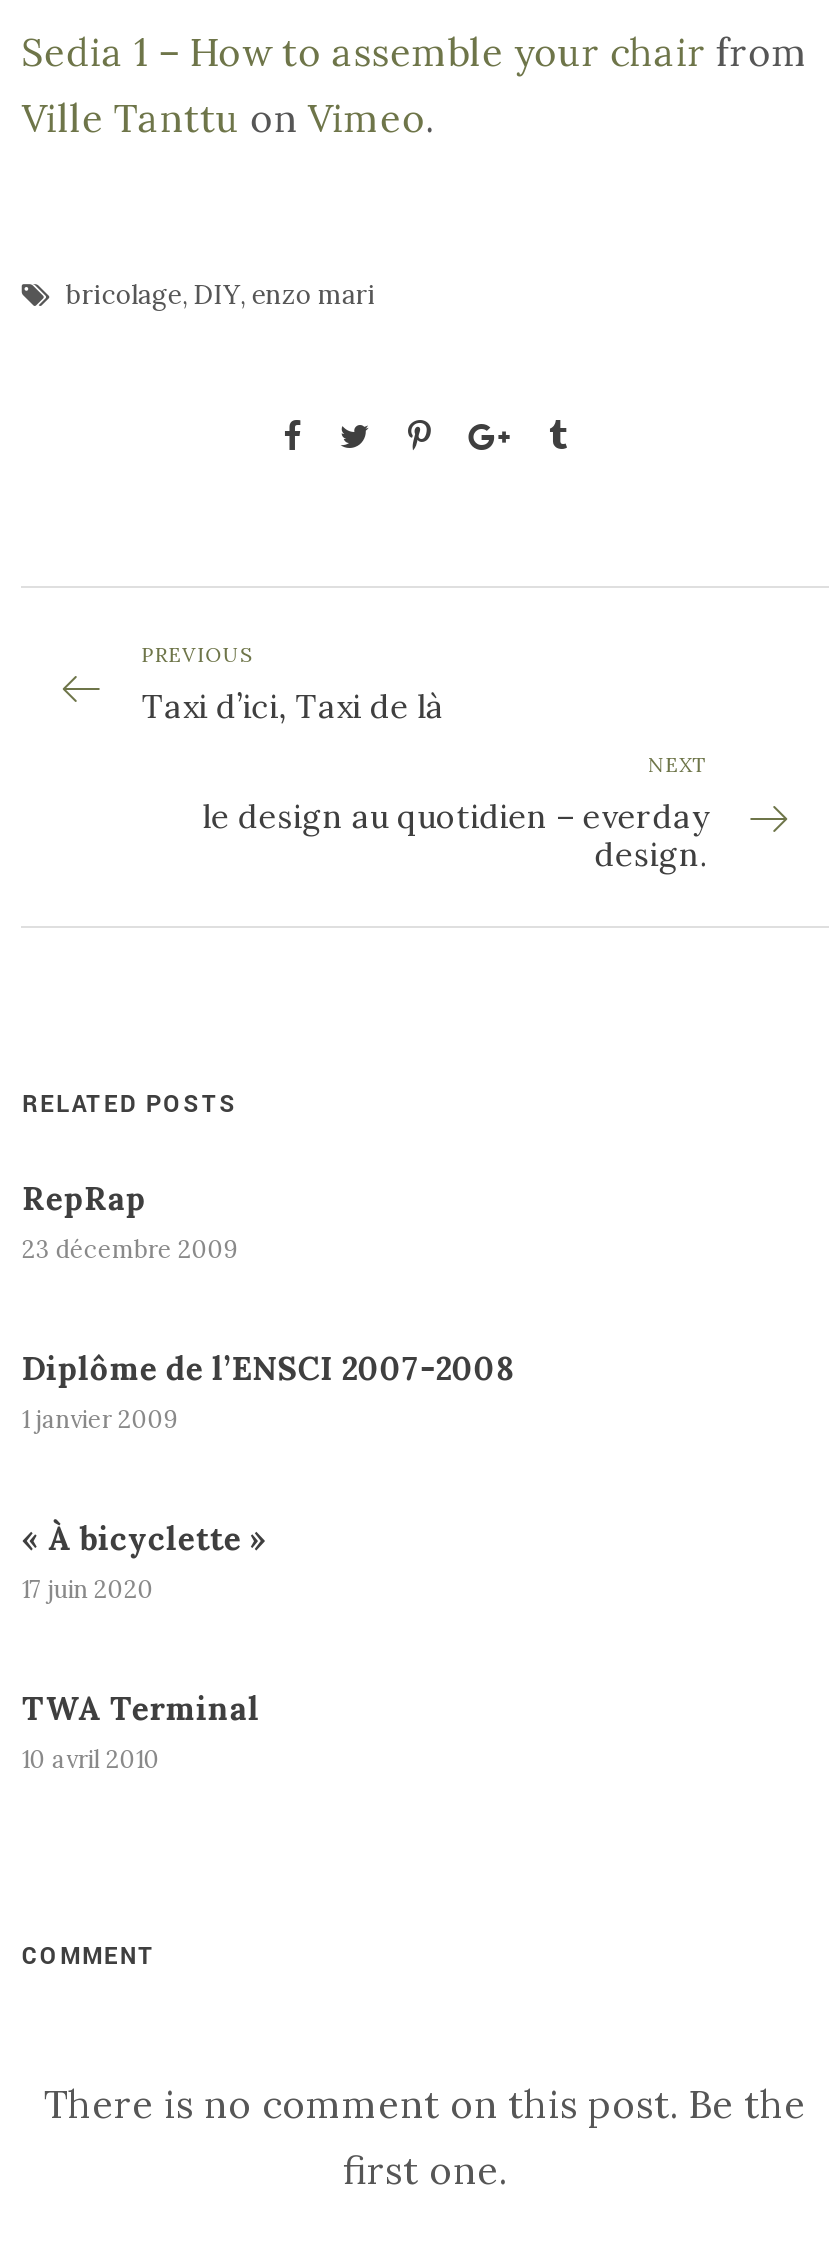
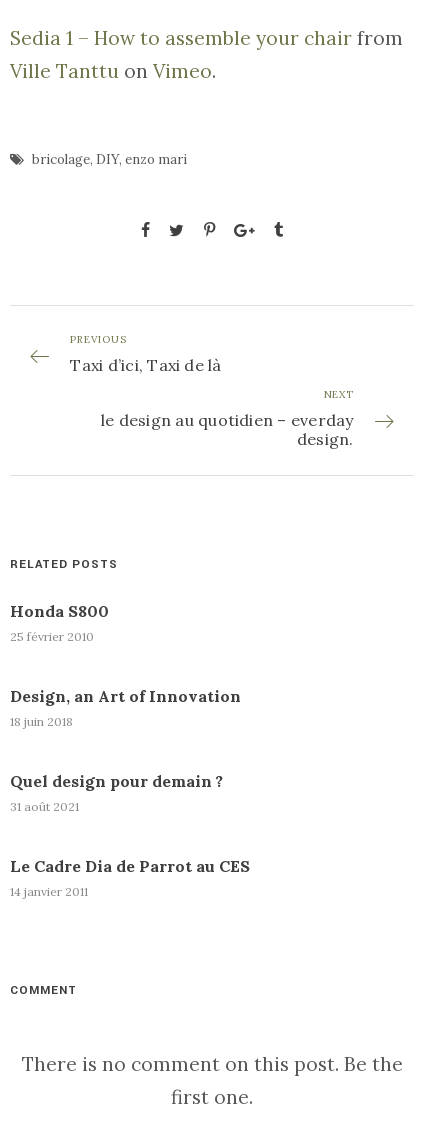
- RepRap
- 23 décembre 2009
+ Honda S800
+ 25 février 2010

- Diplôme de l’ENSCI 2007-2008
- 1 janvier 2009
+ Design, an Art of Innovation
+ 18 juin 2018

- « À bicyclette »
- 17 juin 2020
+ Quel design pour demain ?
+ 31 août 2021

- TWA Terminal
- 10 avril 2010
+ Le Cadre Dia de Parrot au CES
+ 14 janvier 2011
